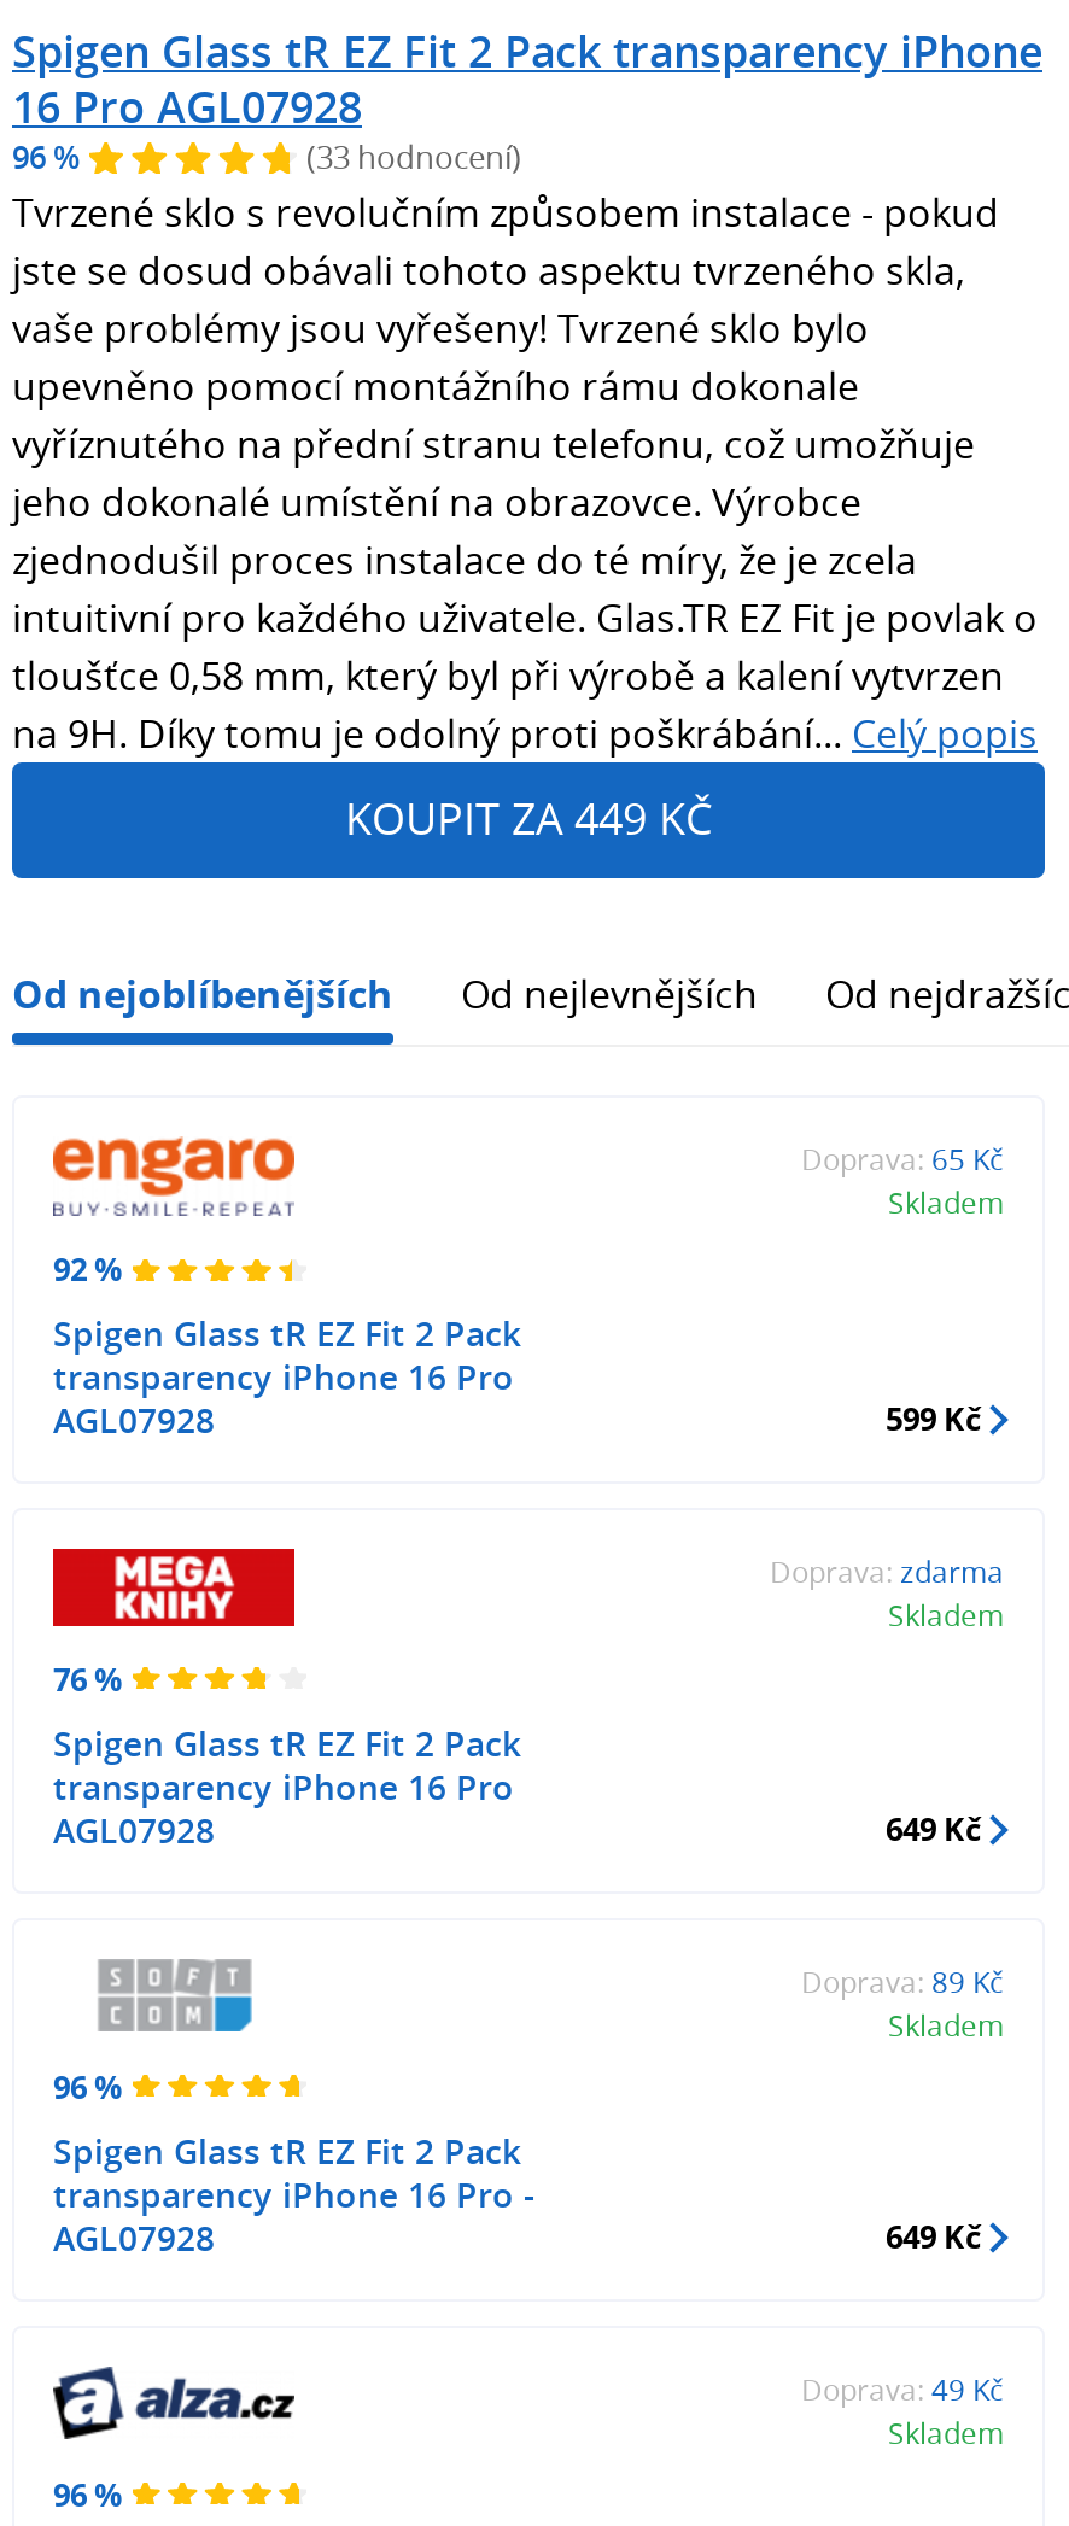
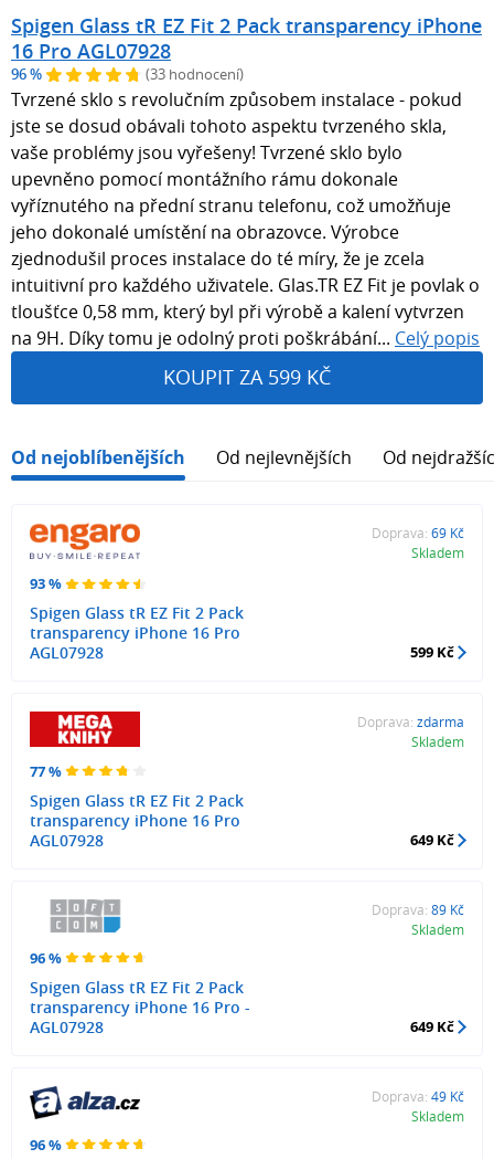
- KOUPIT ZA 449 KČ
+ KOUPIT ZA 599 KČ

- Doprava: 65 Kč
+ Doprava: 69 Kč

- 92 %
+ 93 %

- 76 %
+ 77 %
